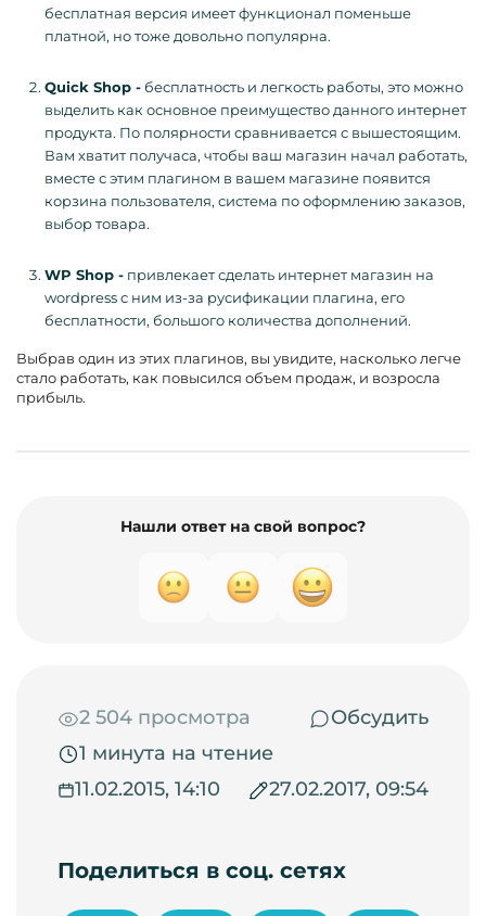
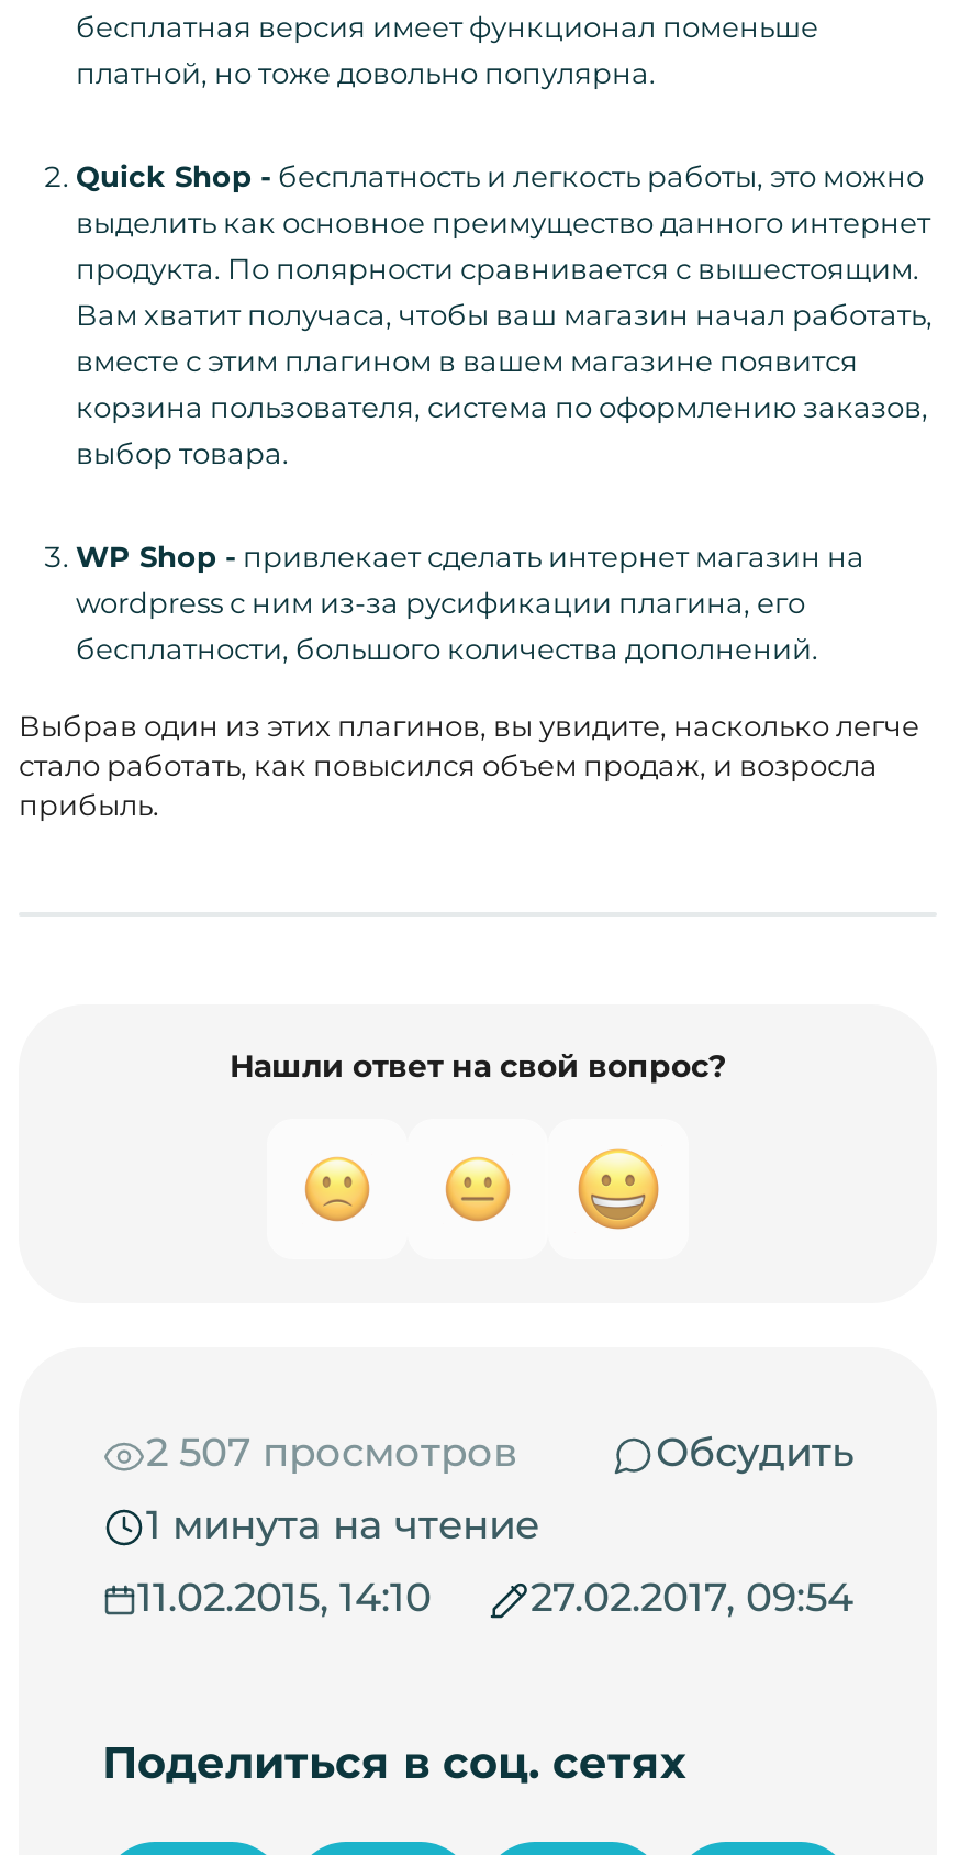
- 2 504 просмотра
+ 2 507 просмотров
